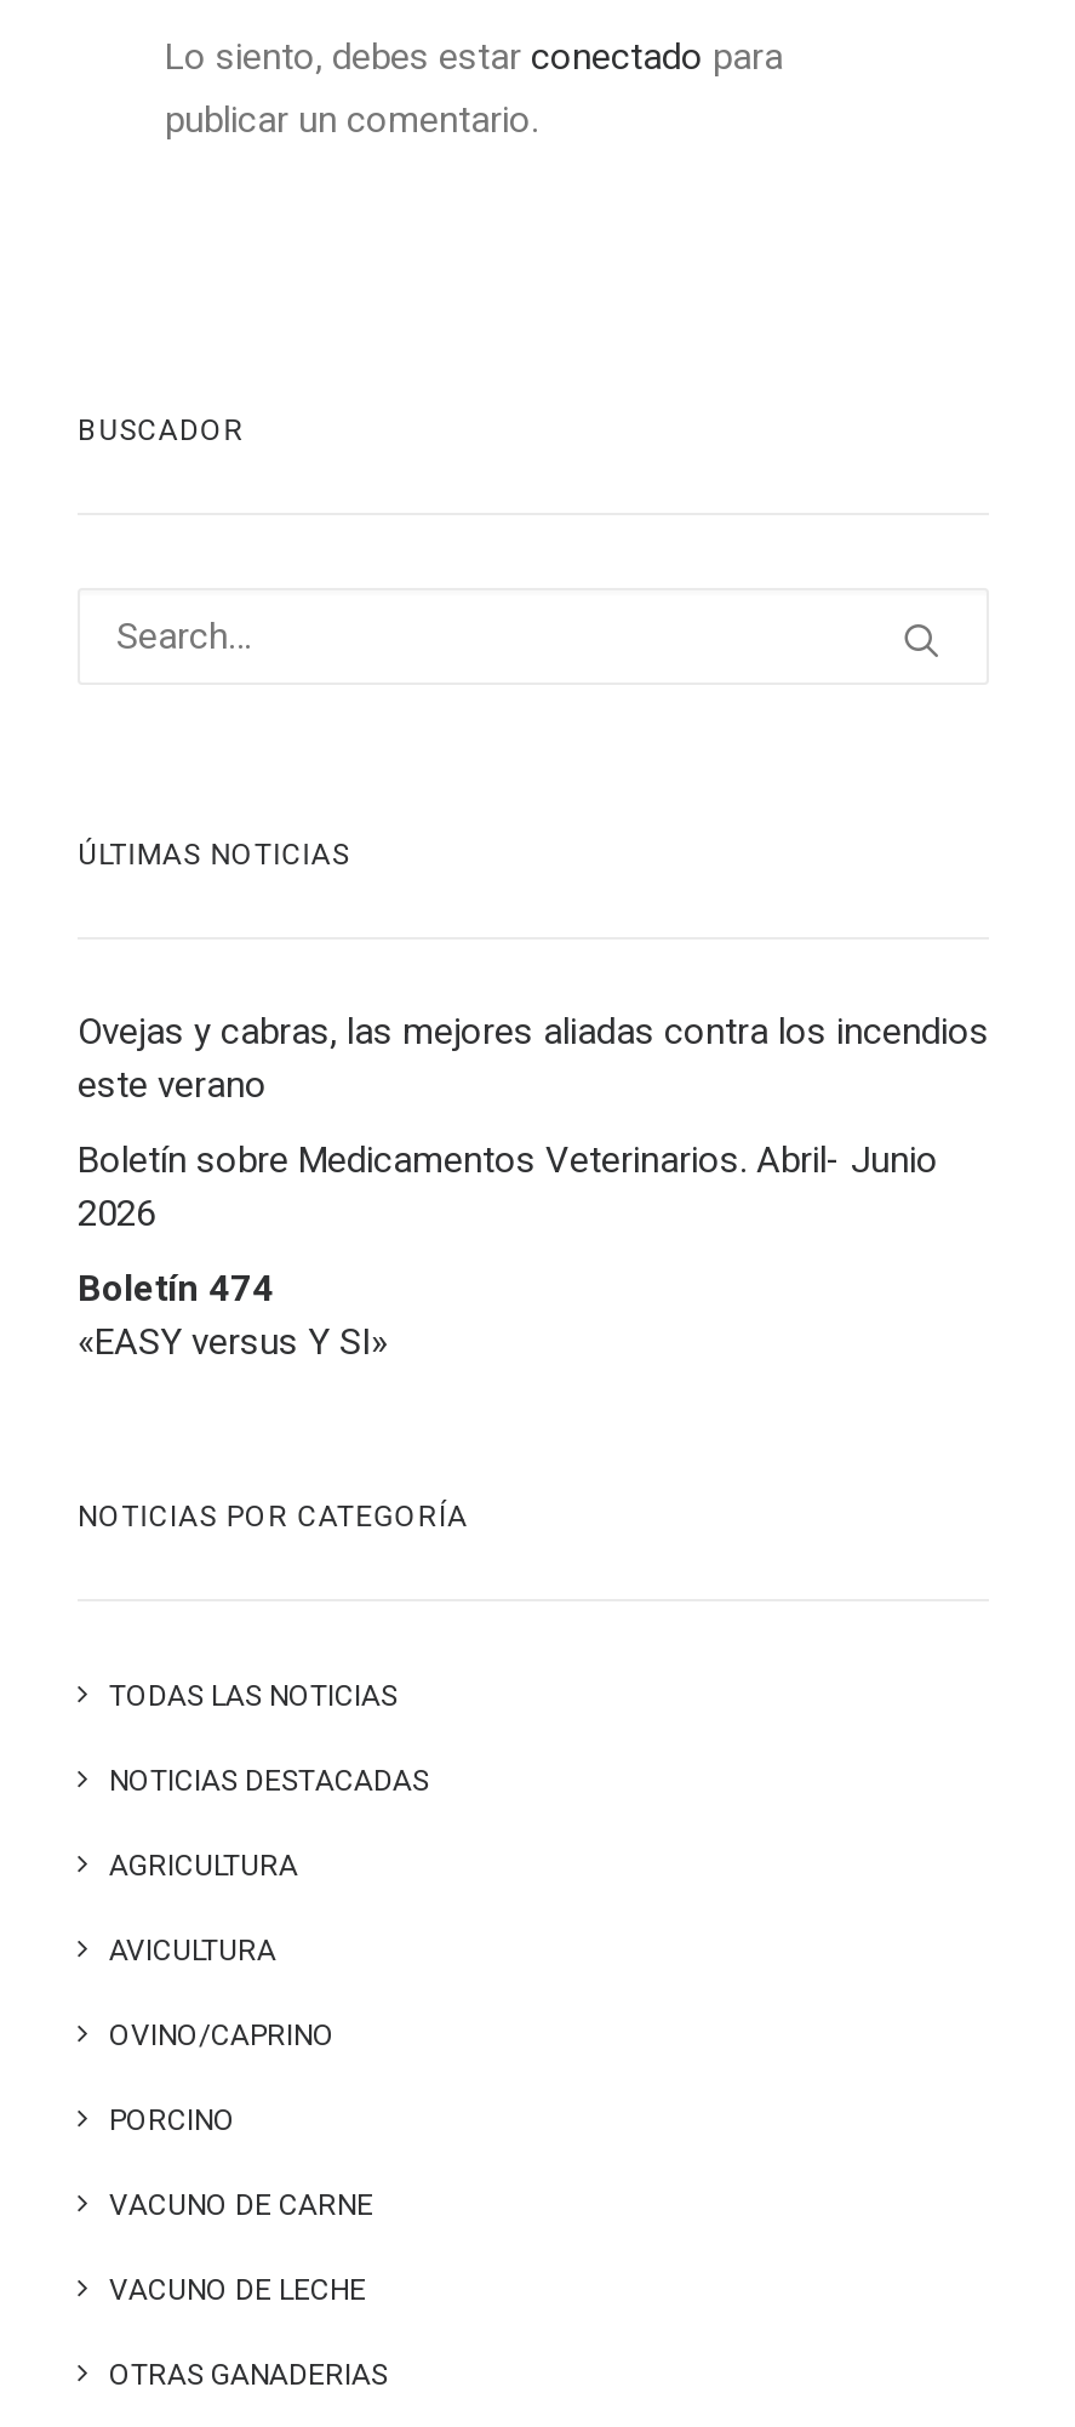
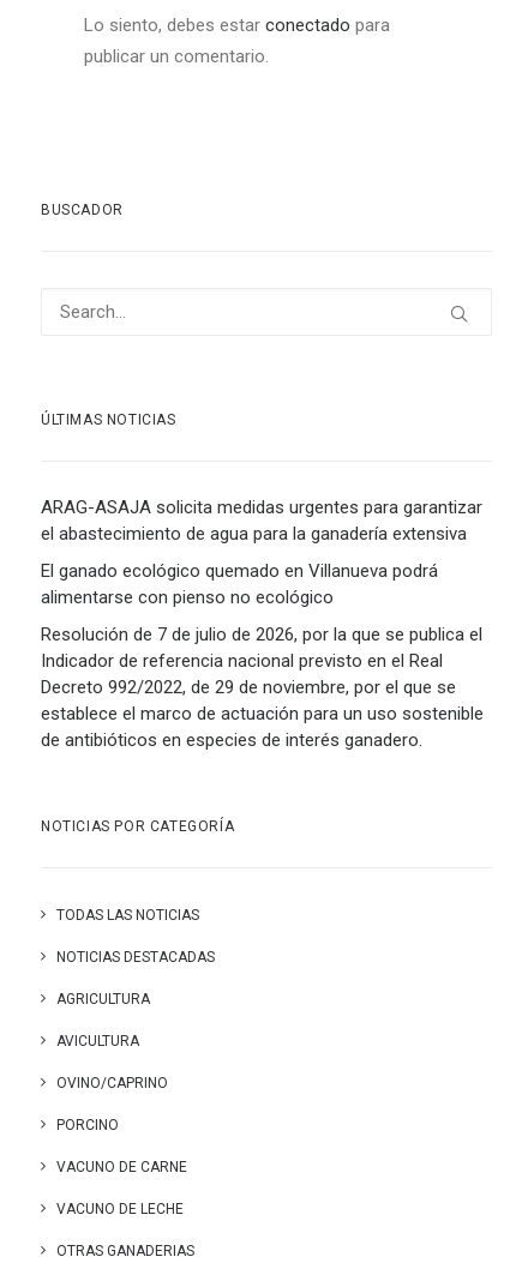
- Ovejas y cabras, las mejores aliadas contra los incendios
- este verano
+ ARAG-ASAJA solicita medidas urgentes para garantizar
+ el abastecimiento de agua para la ganadería extensiva

- Boletín sobre Medicamentos Veterinarios. Abril- Junio
- 2026
+ El ganado ecológico quemado en Villanueva podrá
+ alimentarse con pienso no ecológico

- Boletín 474
- «EASY versus Y SI»
+ Resolución de 7 de julio de 2026, por la que se publica el
+ Indicador de referencia nacional previsto en el Real
+ Decreto 992/2022, de 29 de noviembre, por el que se
+ establece el marco de actuación para un uso sostenible
+ de antibióticos en especies de interés ganadero.
